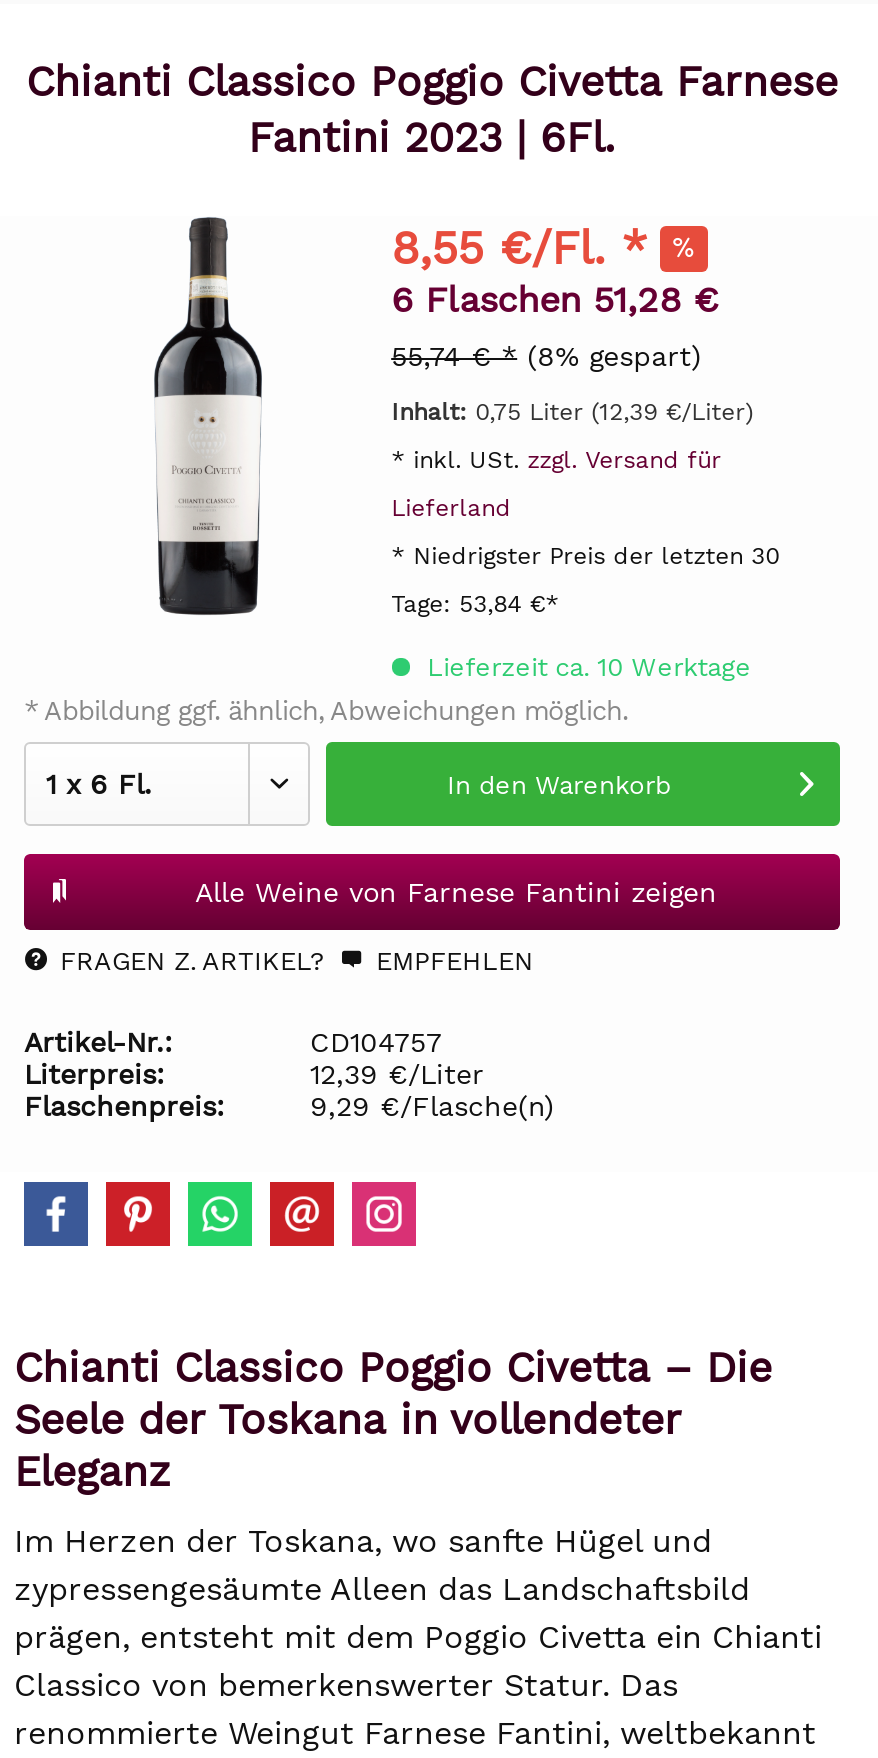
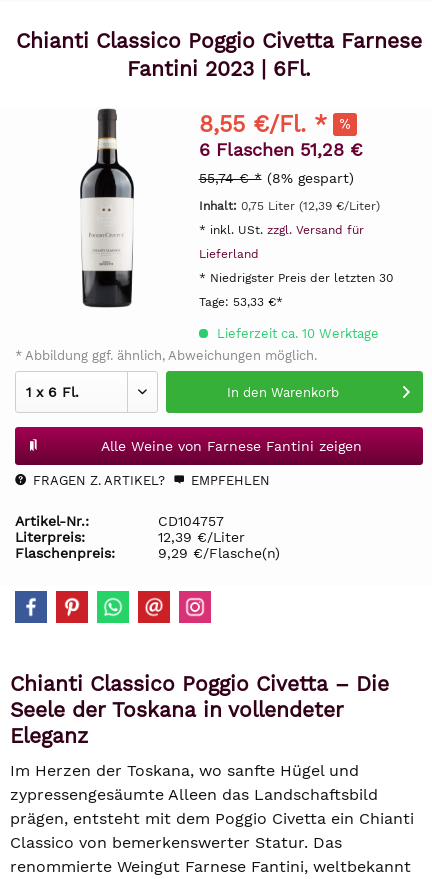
- Tage: 53,84 €*
+ Tage: 53,33 €*
